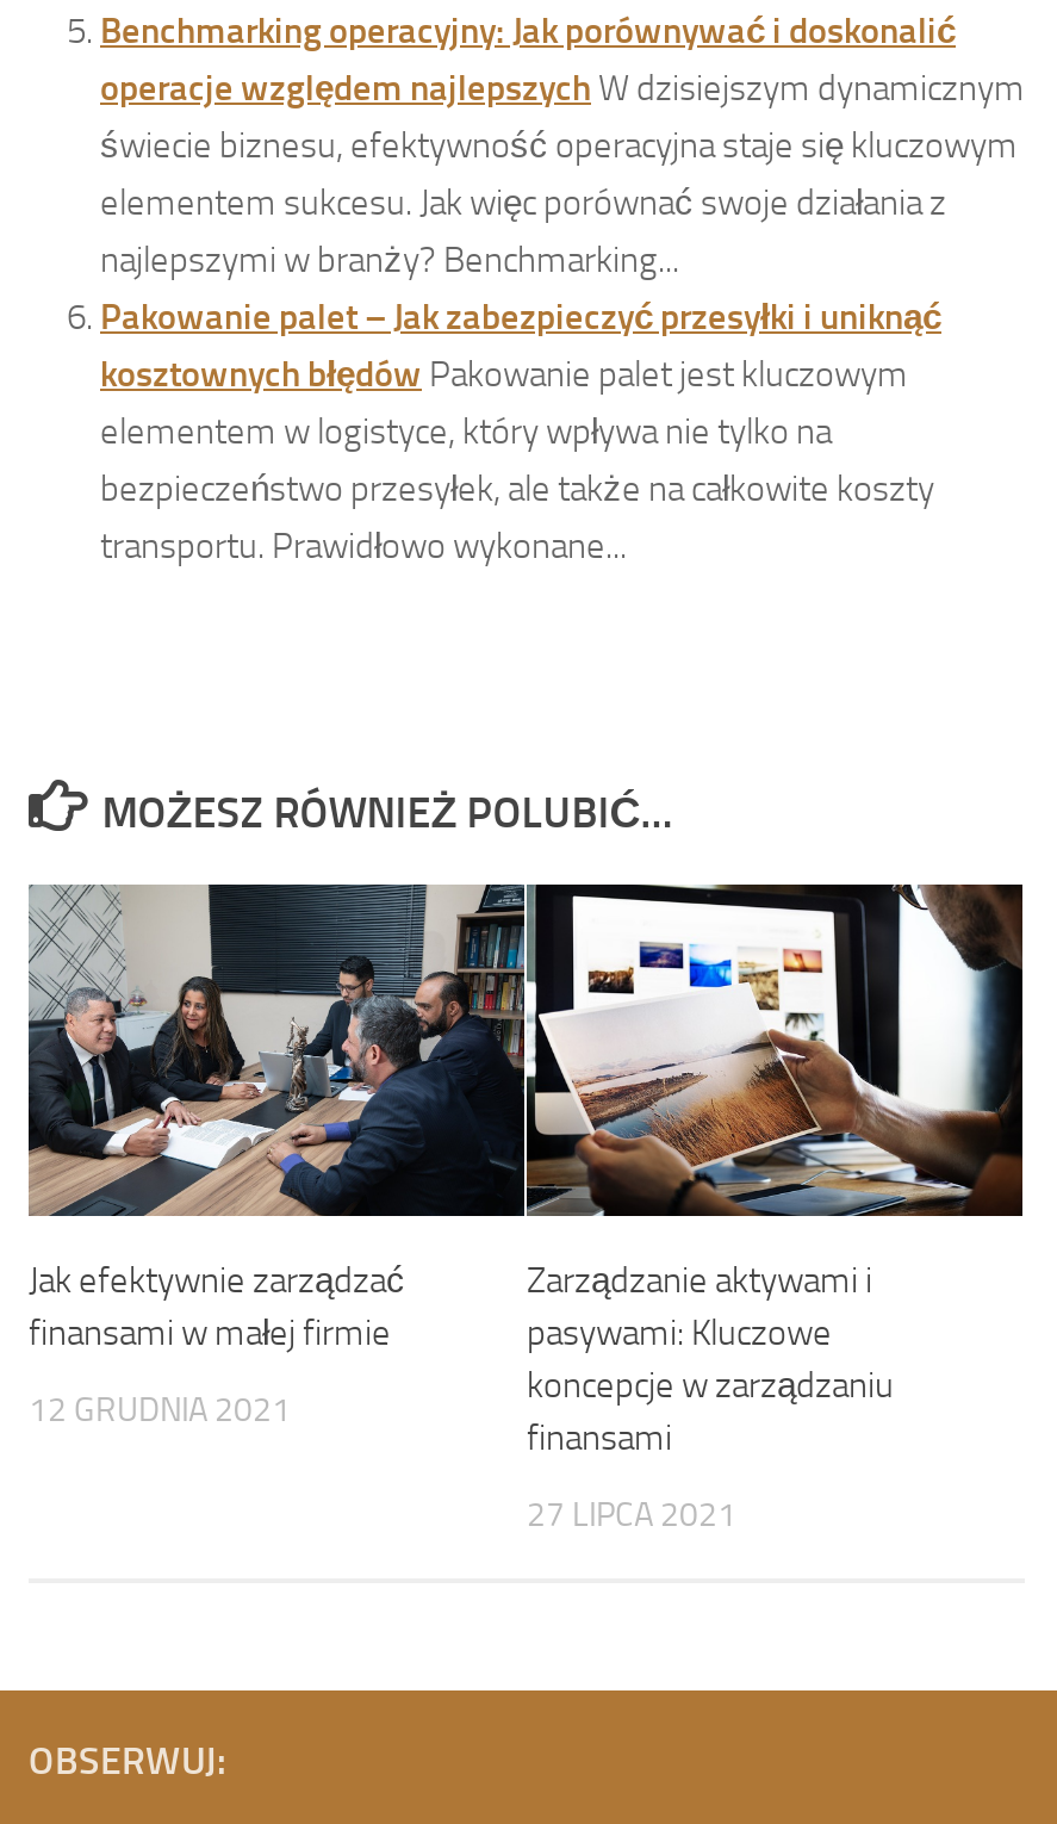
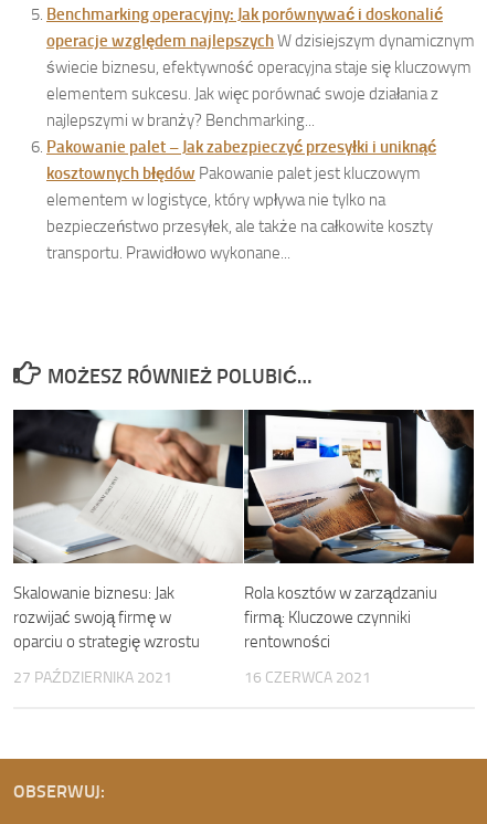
- [image]
- Jak efektywnie zarządzać
- finansami w małej firmie
+ [image]
+ Skalowanie biznesu: Jak
+ rozwijać swoją firmę w
+ oparciu o strategię wzrostu

- Zarządzanie aktywami i
- pasywami: Kluczowe
- koncepcje w zarządzaniu
- finansami
+ Rola kosztów w zarządzaniu
+ firmą: Kluczowe czynniki
+ rentowności

- 12 GRUDNIA 2021
+ 27 PAŹDZIERNIKA 2021

- 27 LIPCA 2021
+ 16 CZERWCA 2021
